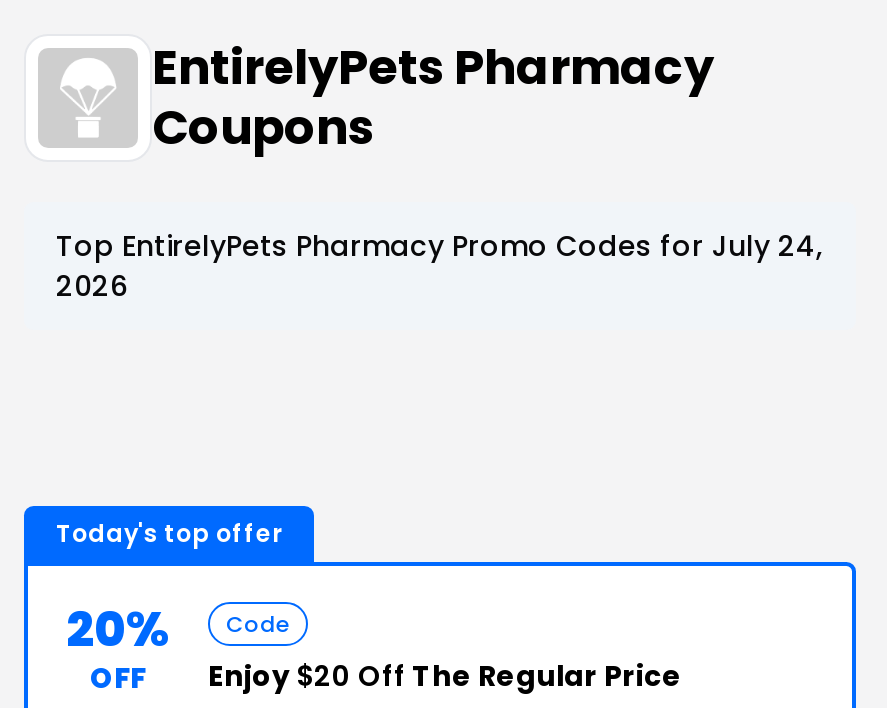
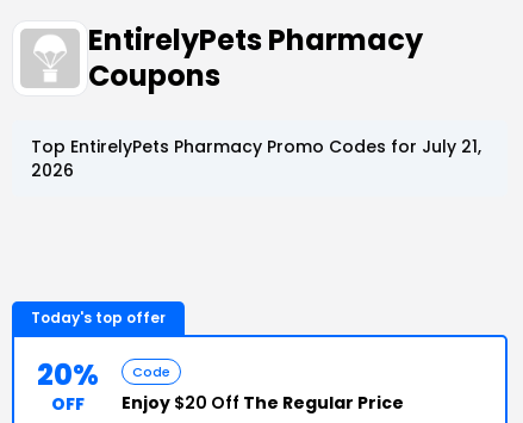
- Top EntirelyPets Pharmacy Promo Codes for July 24,
+ Top EntirelyPets Pharmacy Promo Codes for July 21,
